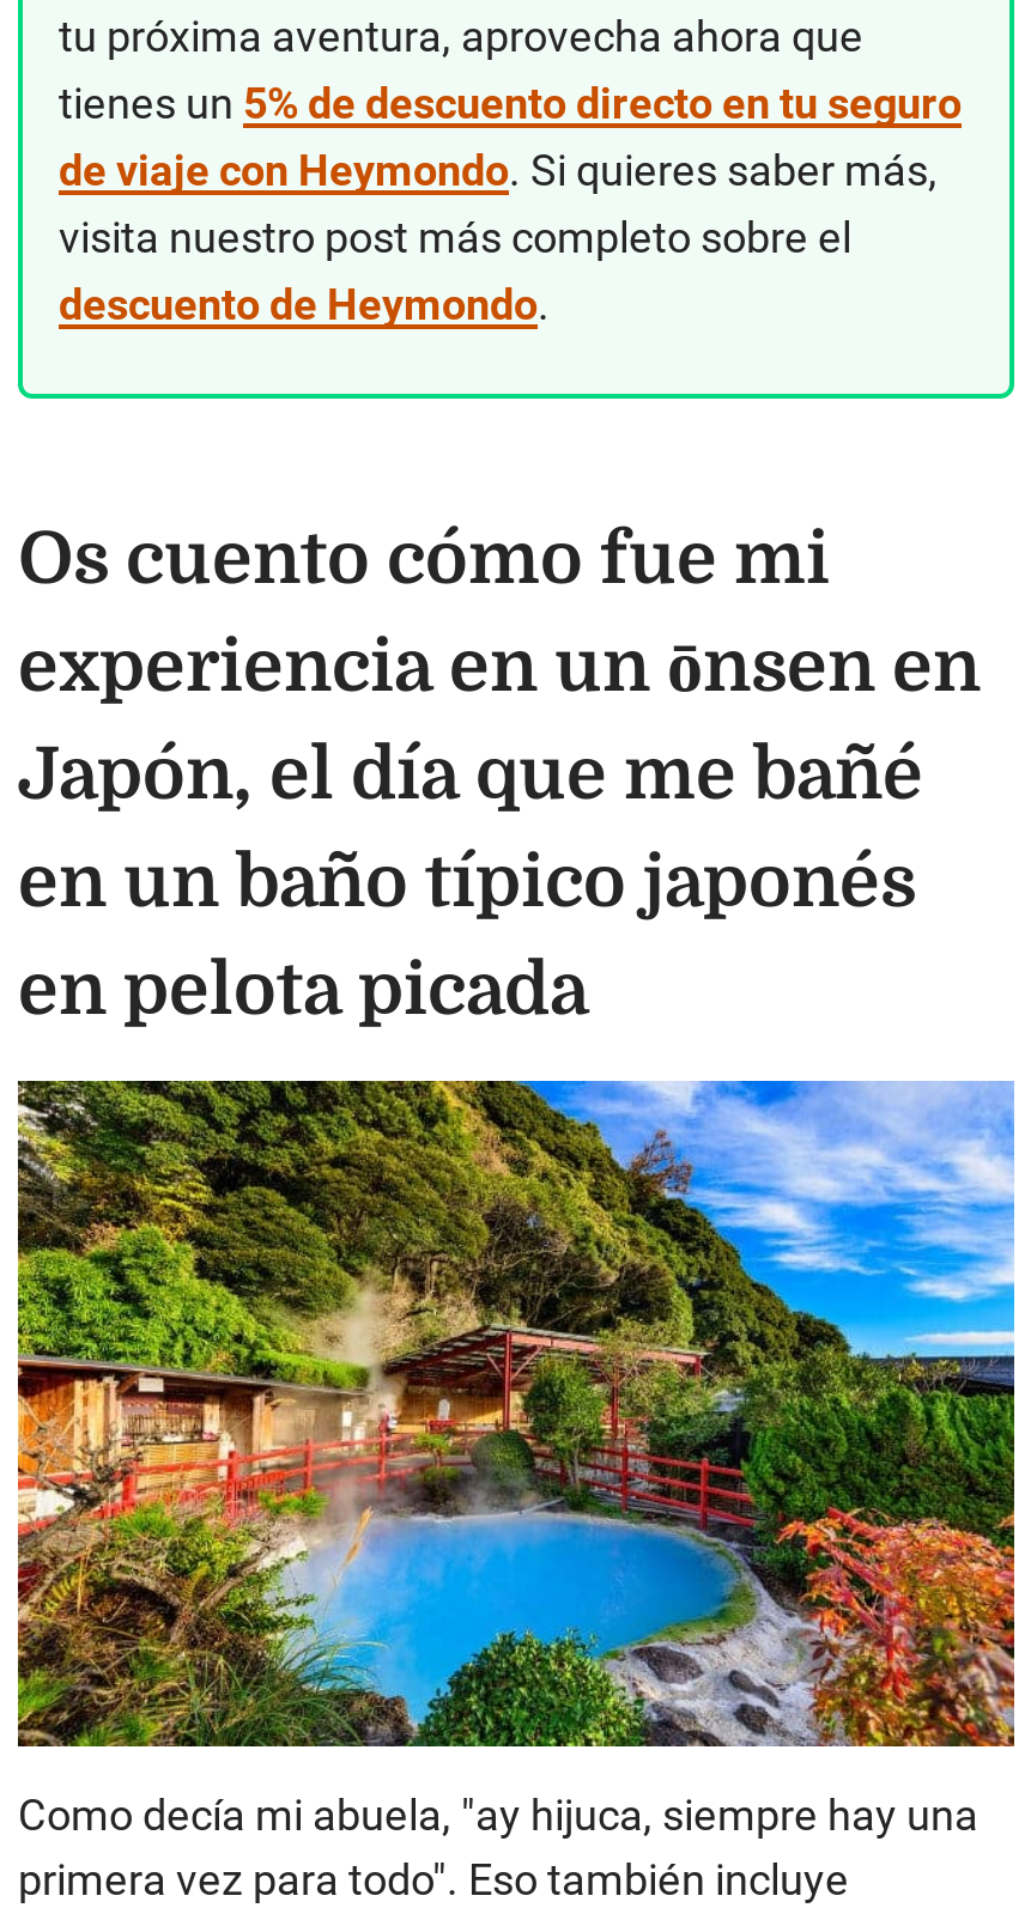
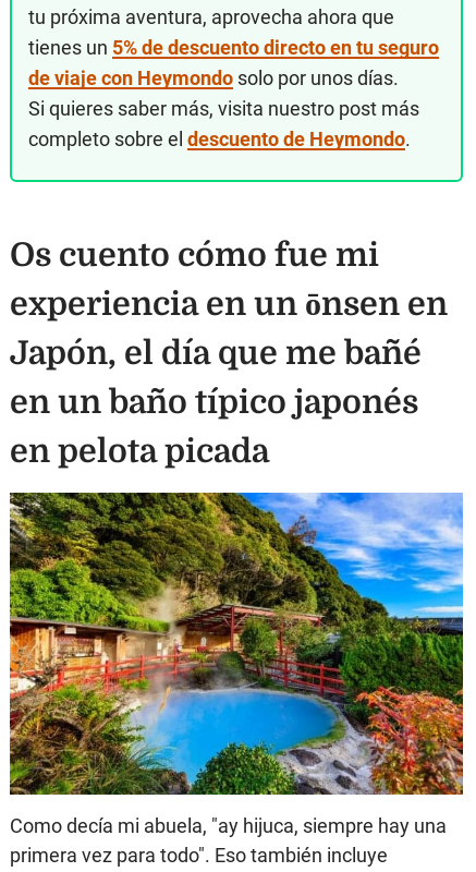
- de viaje con Heymondo. Si quieres saber más,
- visita nuestro post más completo sobre el
- descuento de Heymondo.
+ de viaje con Heymondo solo por unos días.
+ Si quieres saber más, visita nuestro post más
+ completo sobre el descuento de Heymondo.
